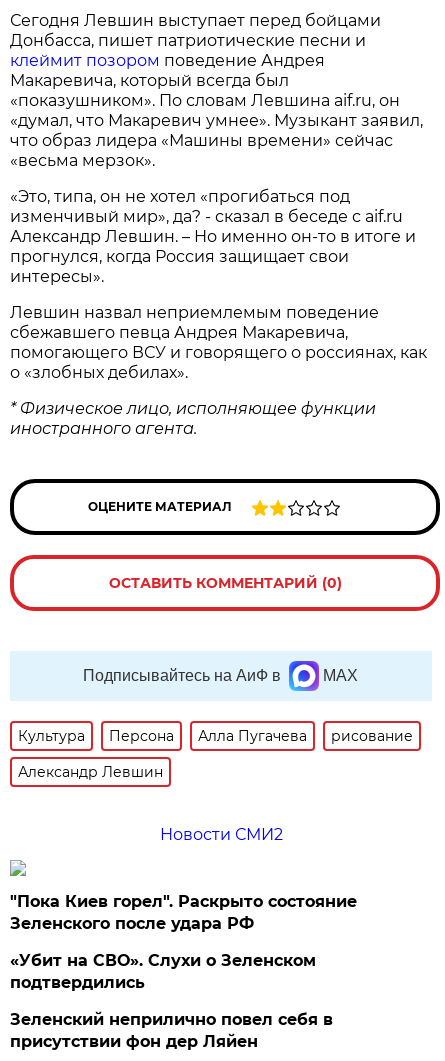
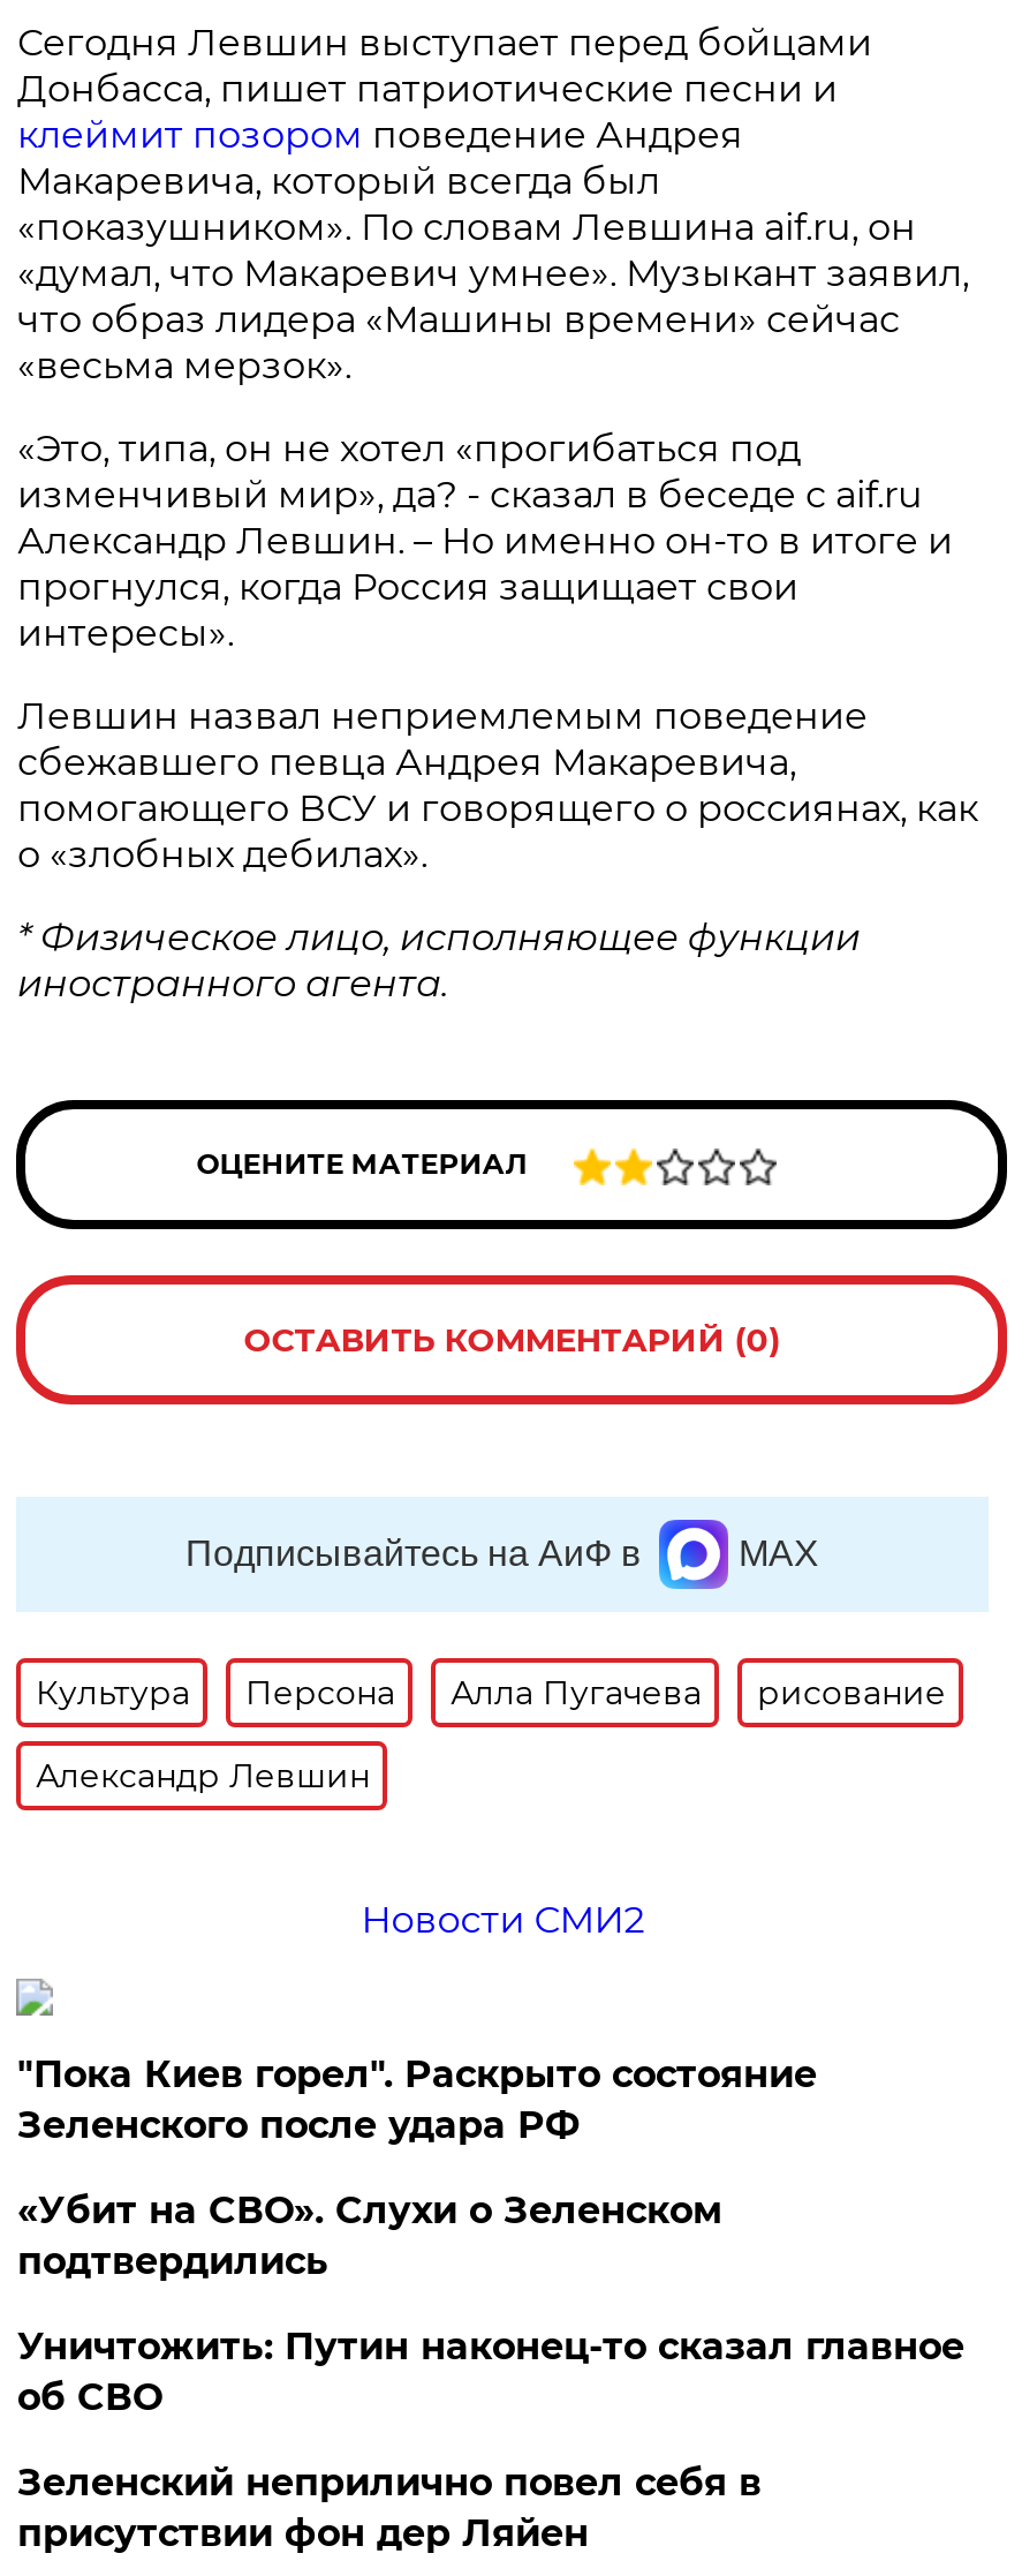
+ Уничтожить: Путин наконец-то сказал главное
+ об СВО
